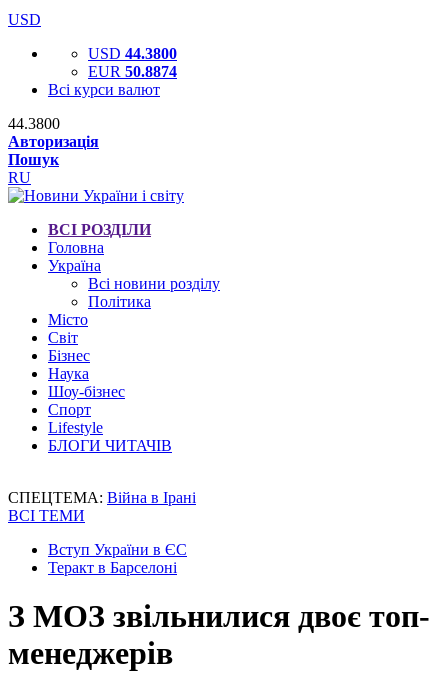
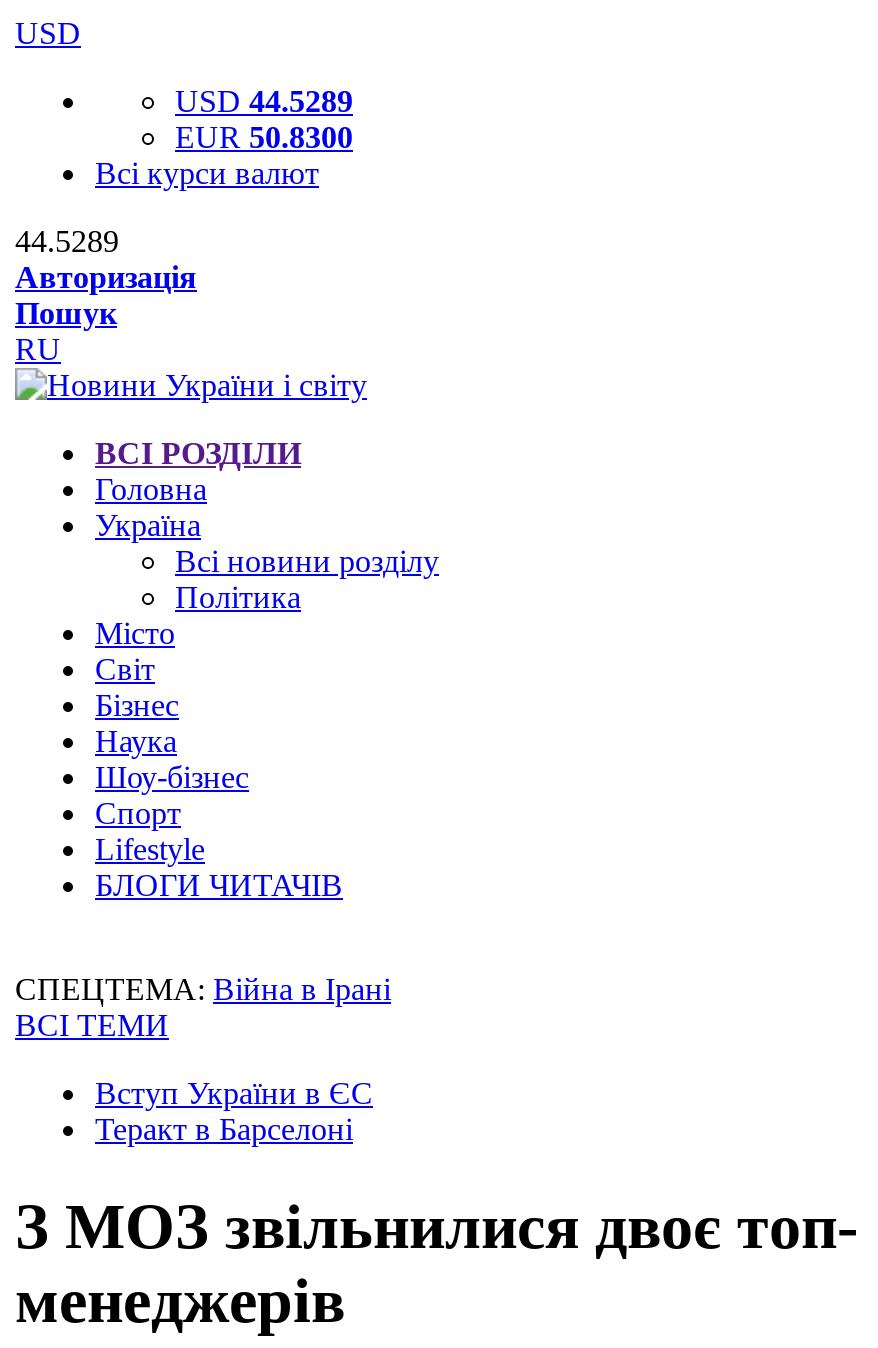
- USD 44.3800
+ USD 44.5289

- EUR 50.8874
+ EUR 50.8300

- 44.3800
+ 44.5289
